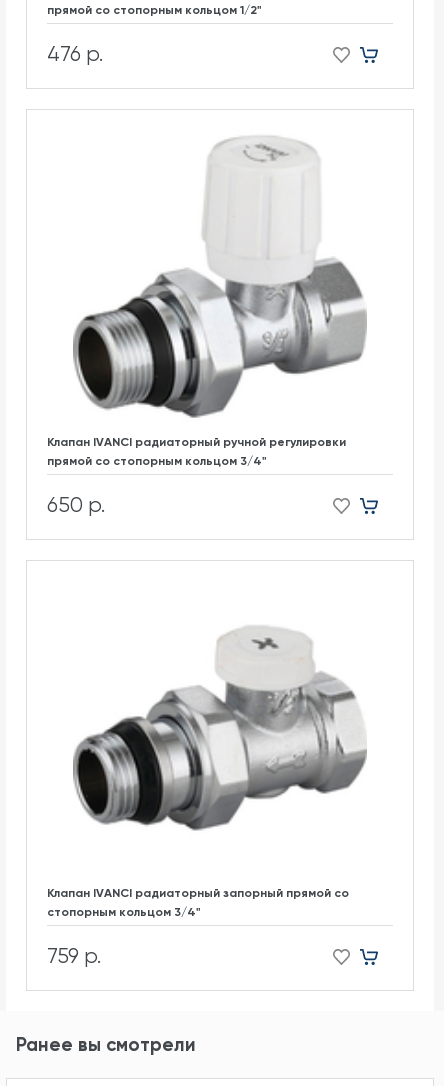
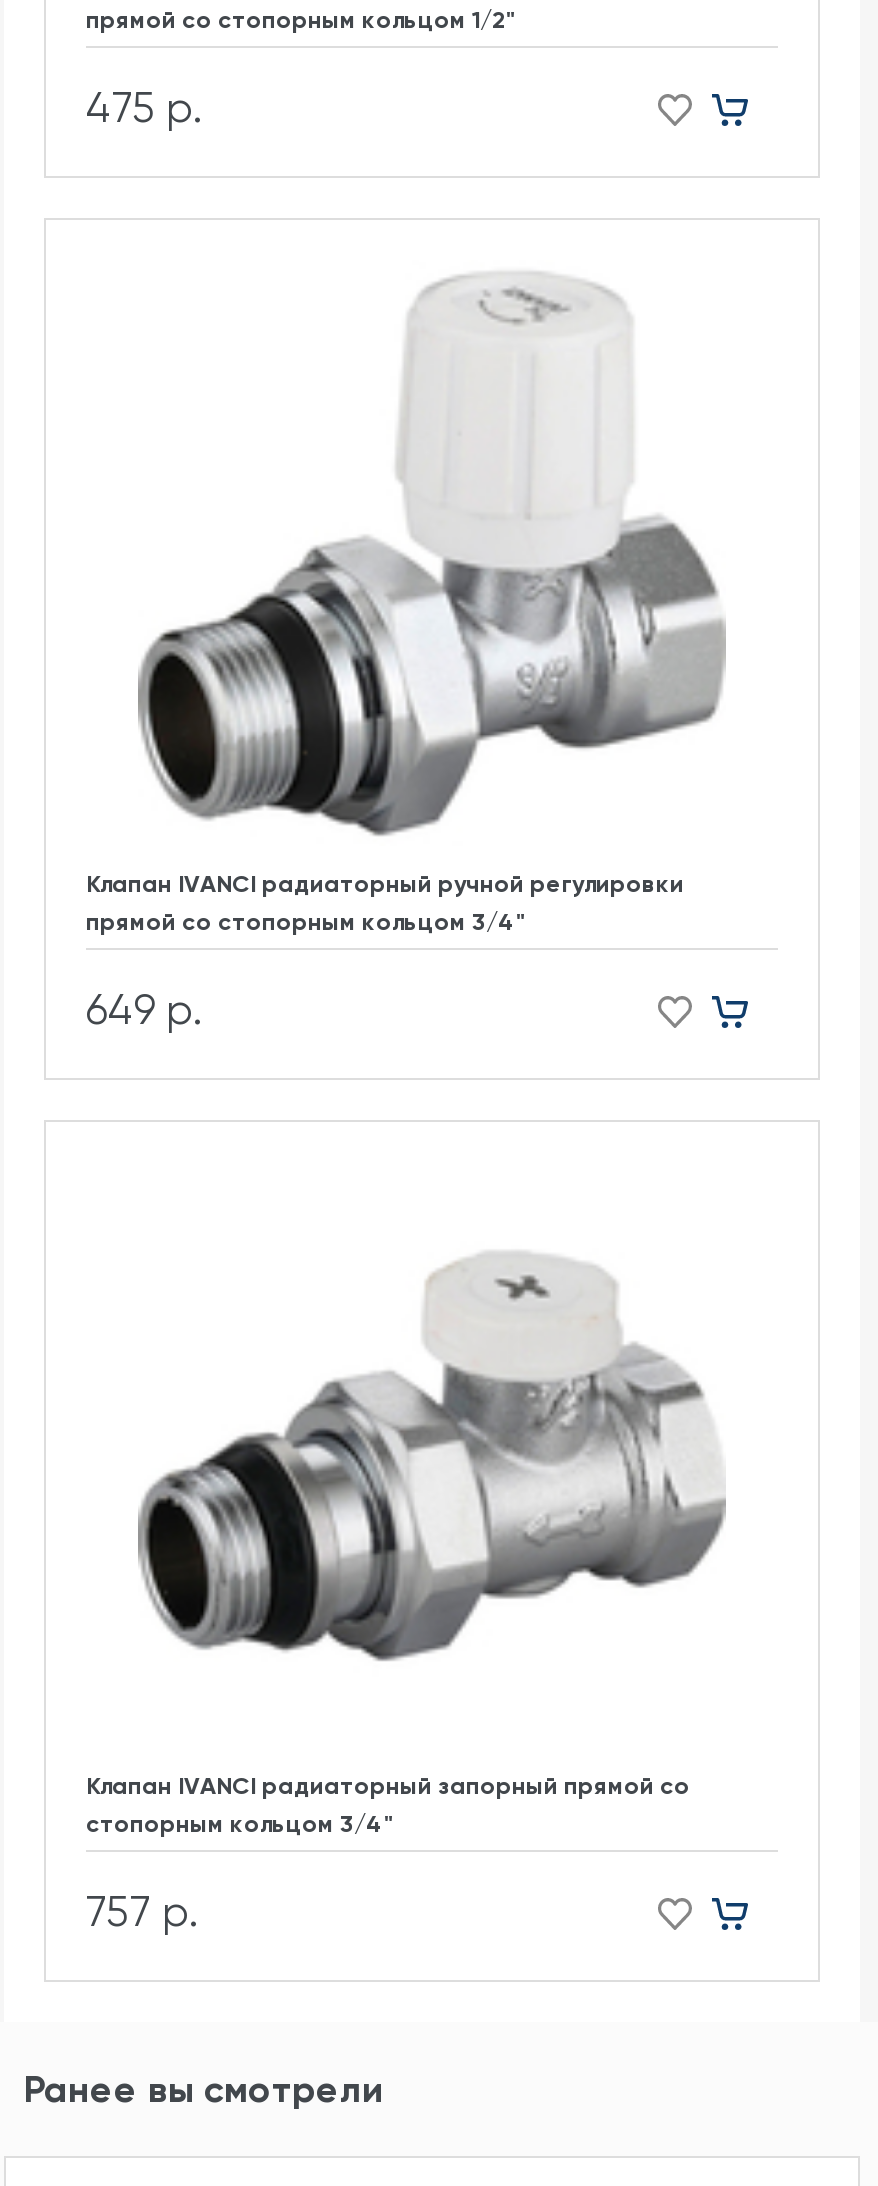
- 476 р.
+ 475 р.

- 650 р.
+ 649 р.

- 759 р.
+ 757 р.
